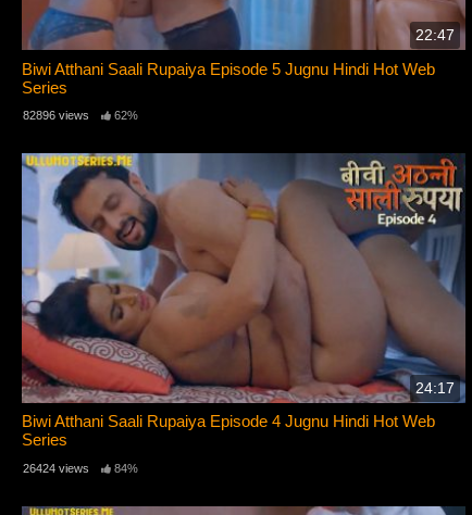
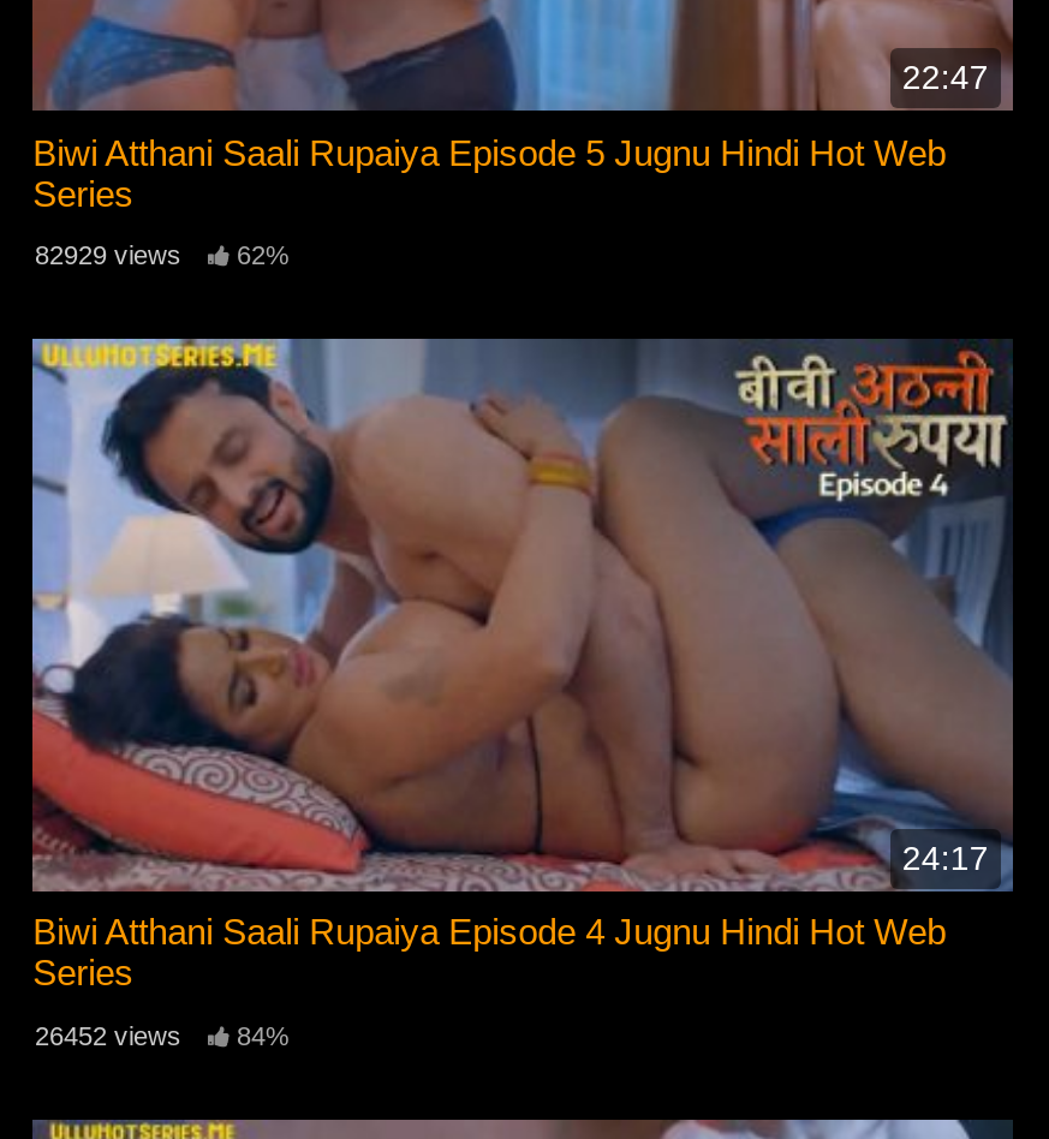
- 82896 views 62%
+ 82929 views 62%

- 26424 views 84%
+ 26452 views 84%
